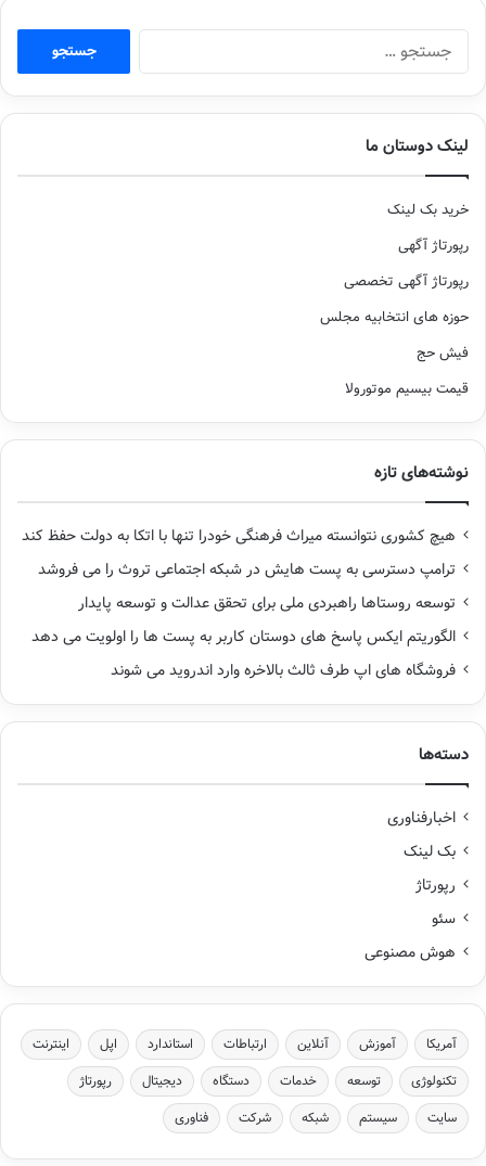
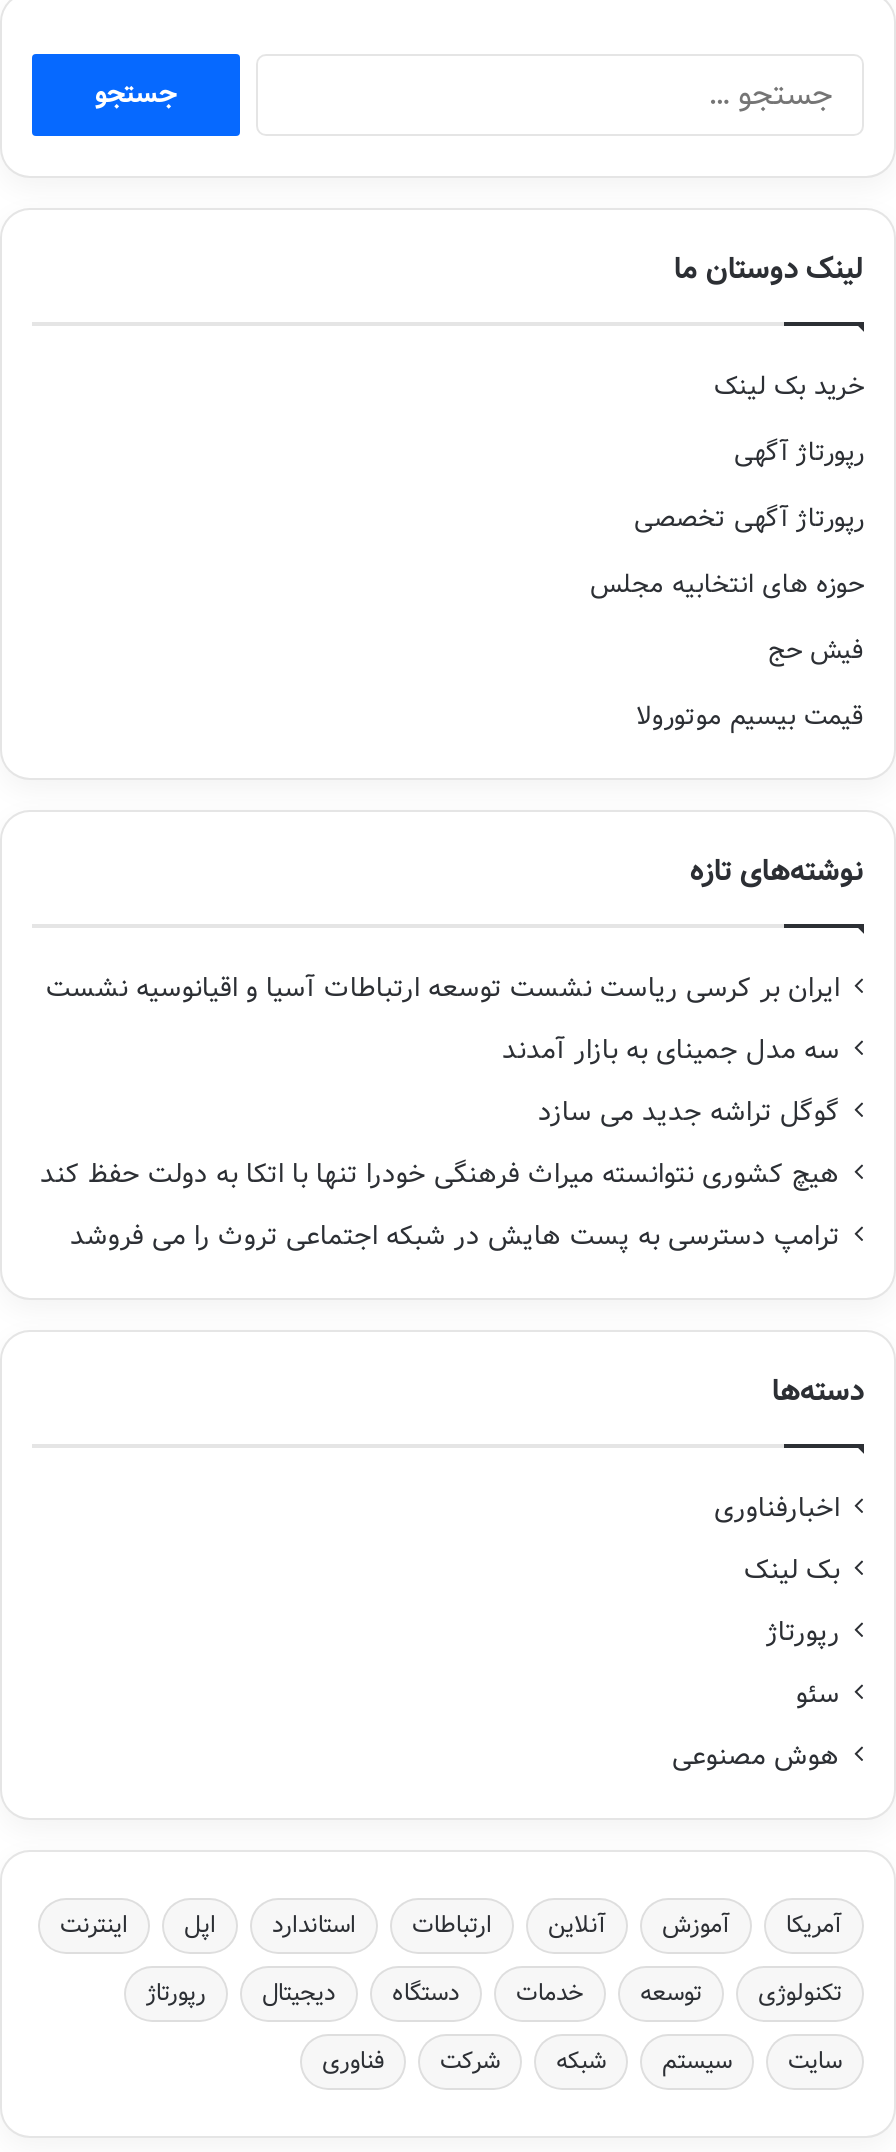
+ ایران بر کرسی ریاست نشست توسعه ارتباطات آسیا و اقیانوسیه نشست
+ سه مدل جمینای به بازار آمدند
+ گوگل تراشه جدید می سازد

moved down: هیچ کشوری نتوانسته میراث فرهنگی خودرا تنها با اتکا به دولت حفظ کند | ترامپ دسترسی به پست هایش در شبکه اجتماعی تروث را می فروشد

- توسعه روستاها راهبردی ملی برای تحقق عدالت و توسعه پایدار
- الگوریتم ایکس پاسخ های دوستان کاربر به پست ها را اولویت می دهد
- فروشگاه های اپ طرف ثالث بالاخره وارد اندروید می شوند
